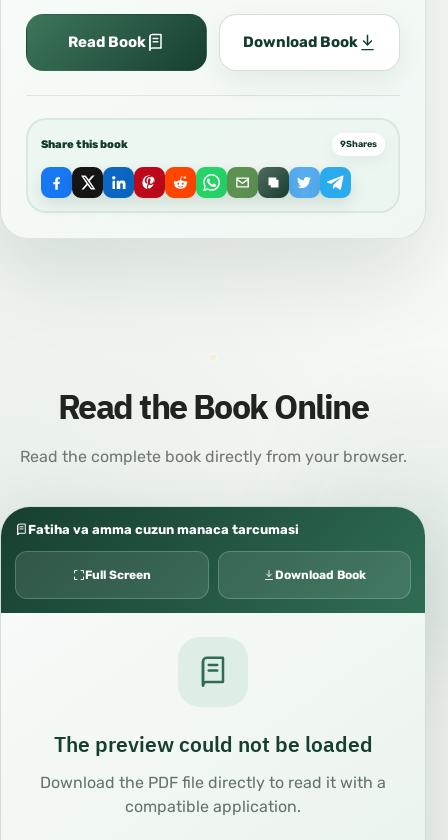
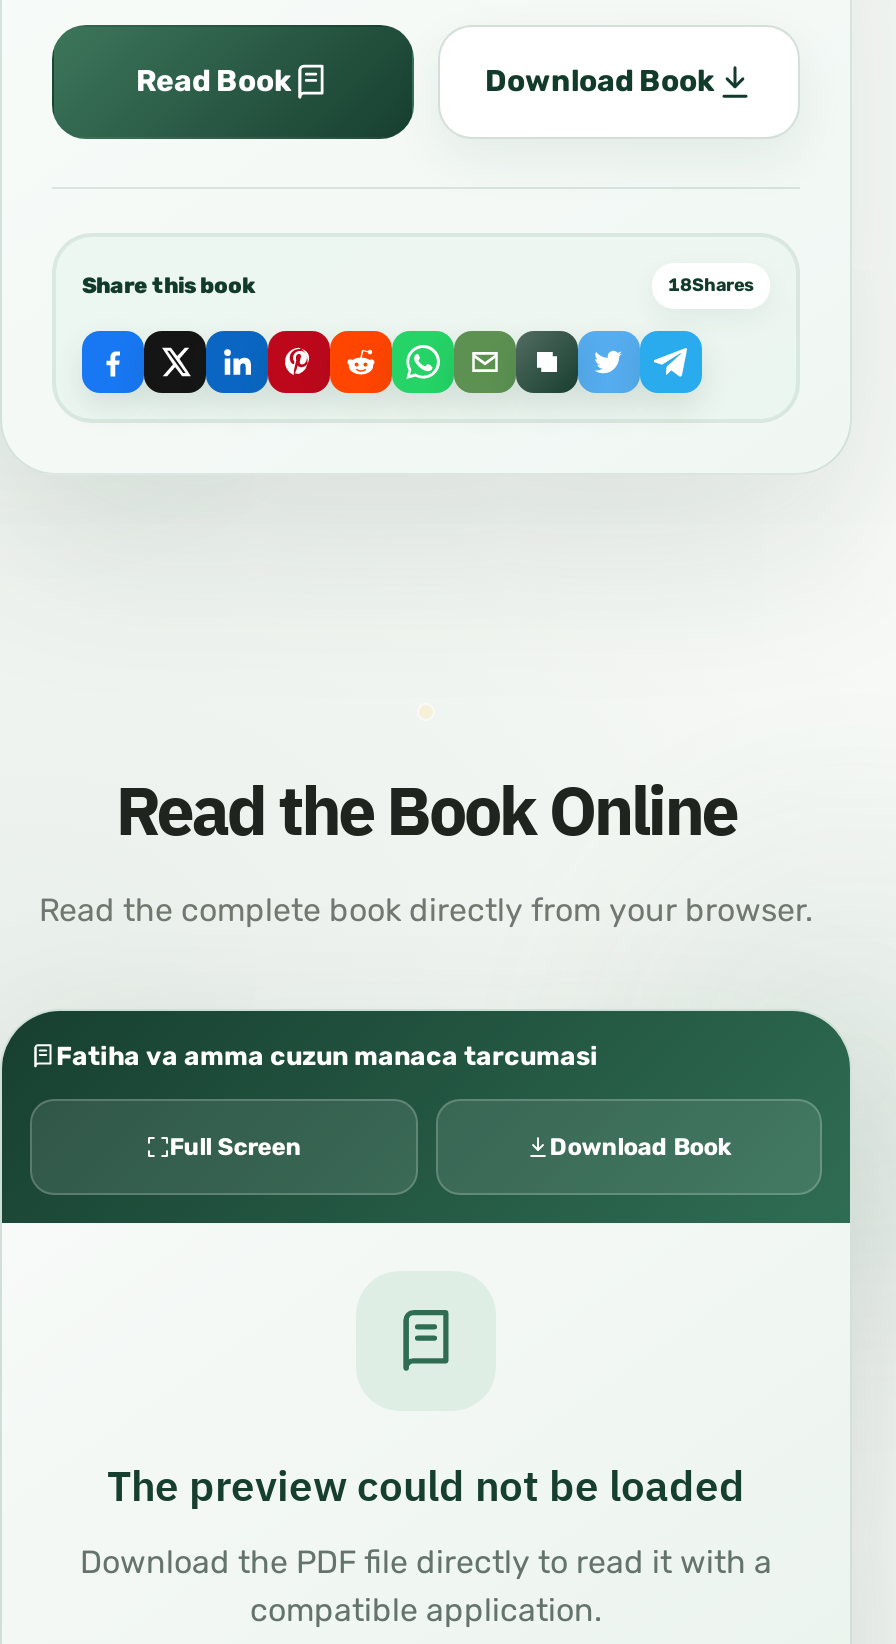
- 9Shares
+ 18Shares
